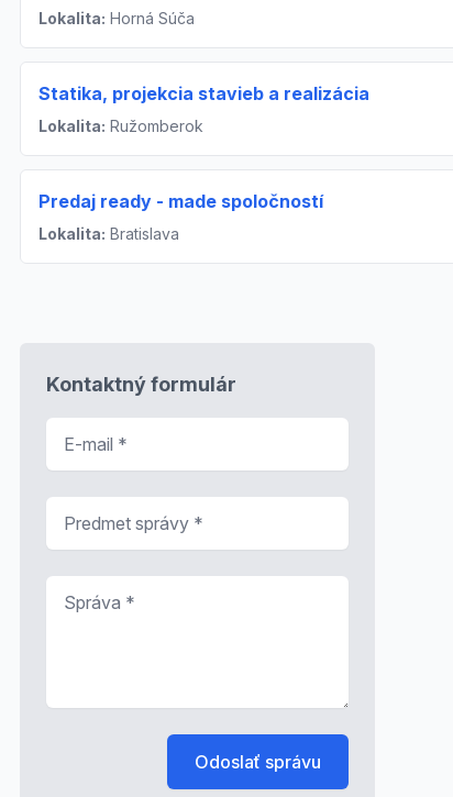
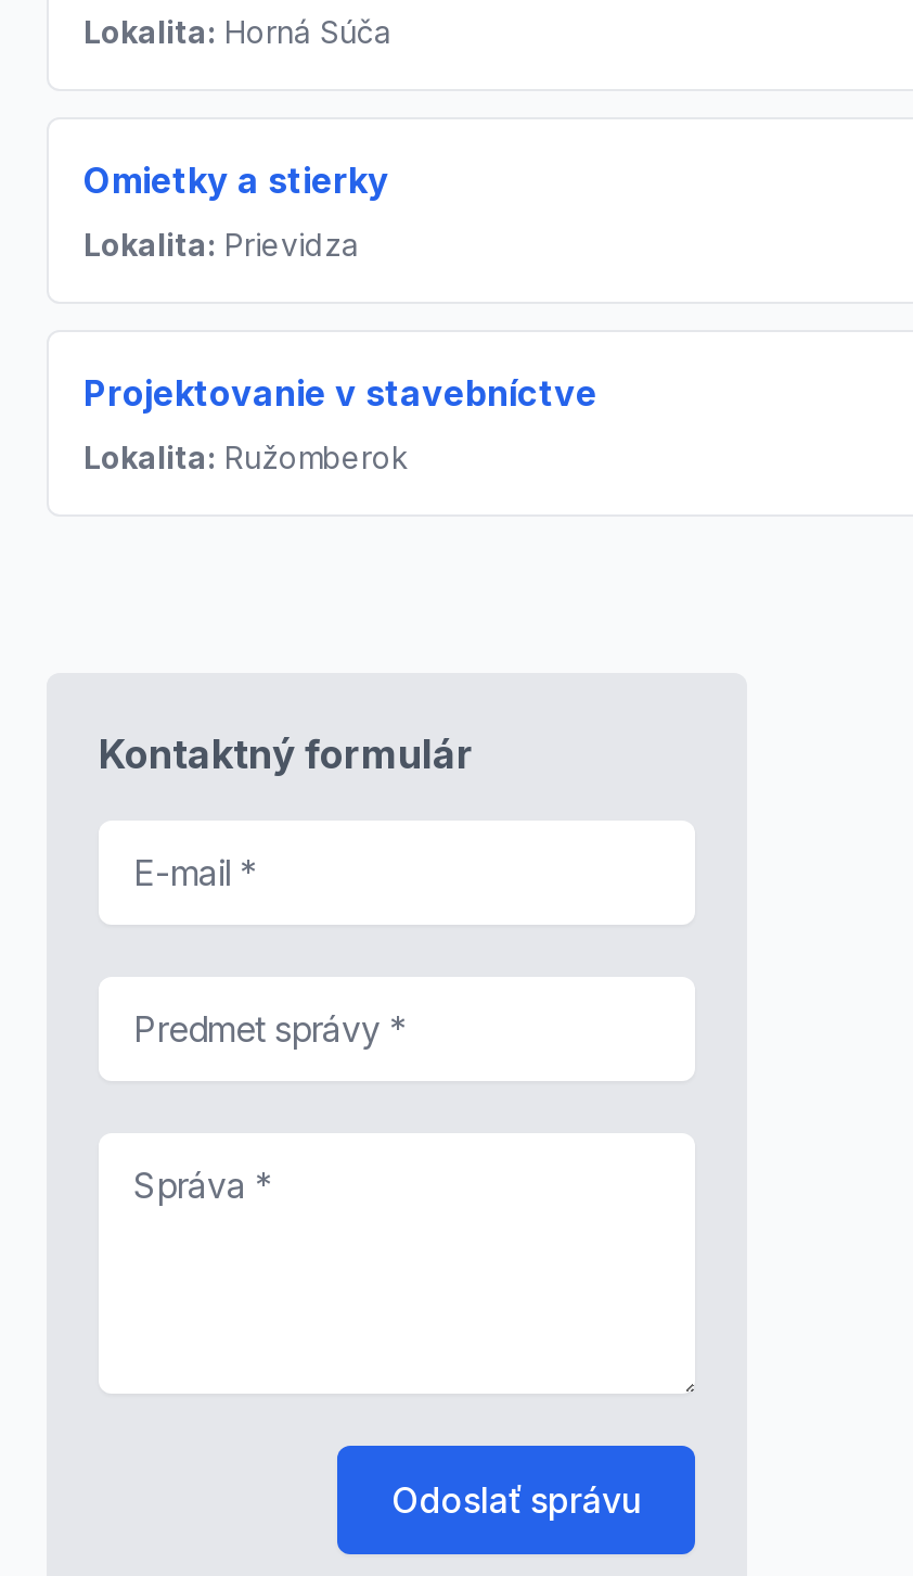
- Statika, projekcia stavieb a realizácia
+ Omietky a stierky
+ Lokalita: Prievidza
+ Projektovanie v stavebníctve

moved down: Lokalita: Ružomberok

- Predaj ready - made spoločností
- Lokalita: Bratislava
